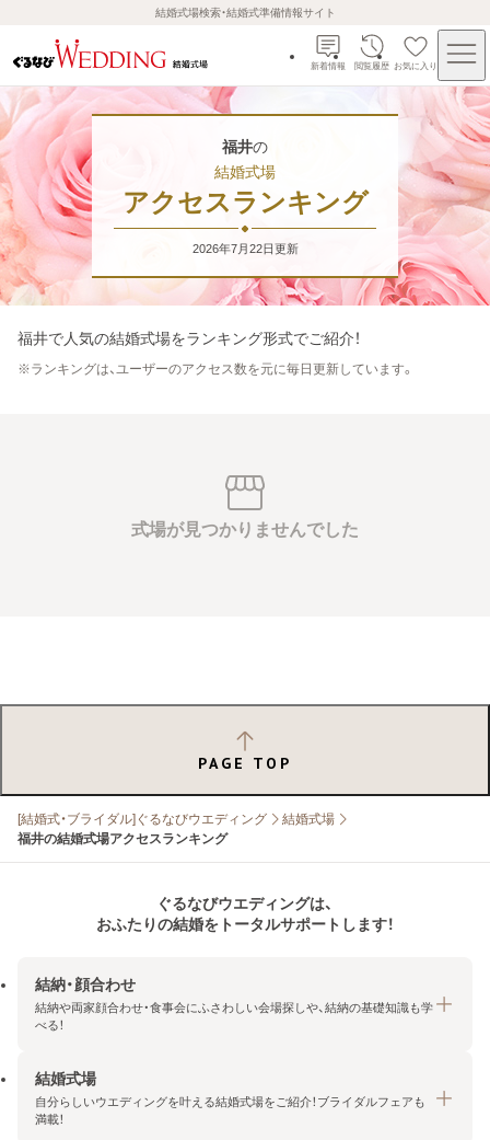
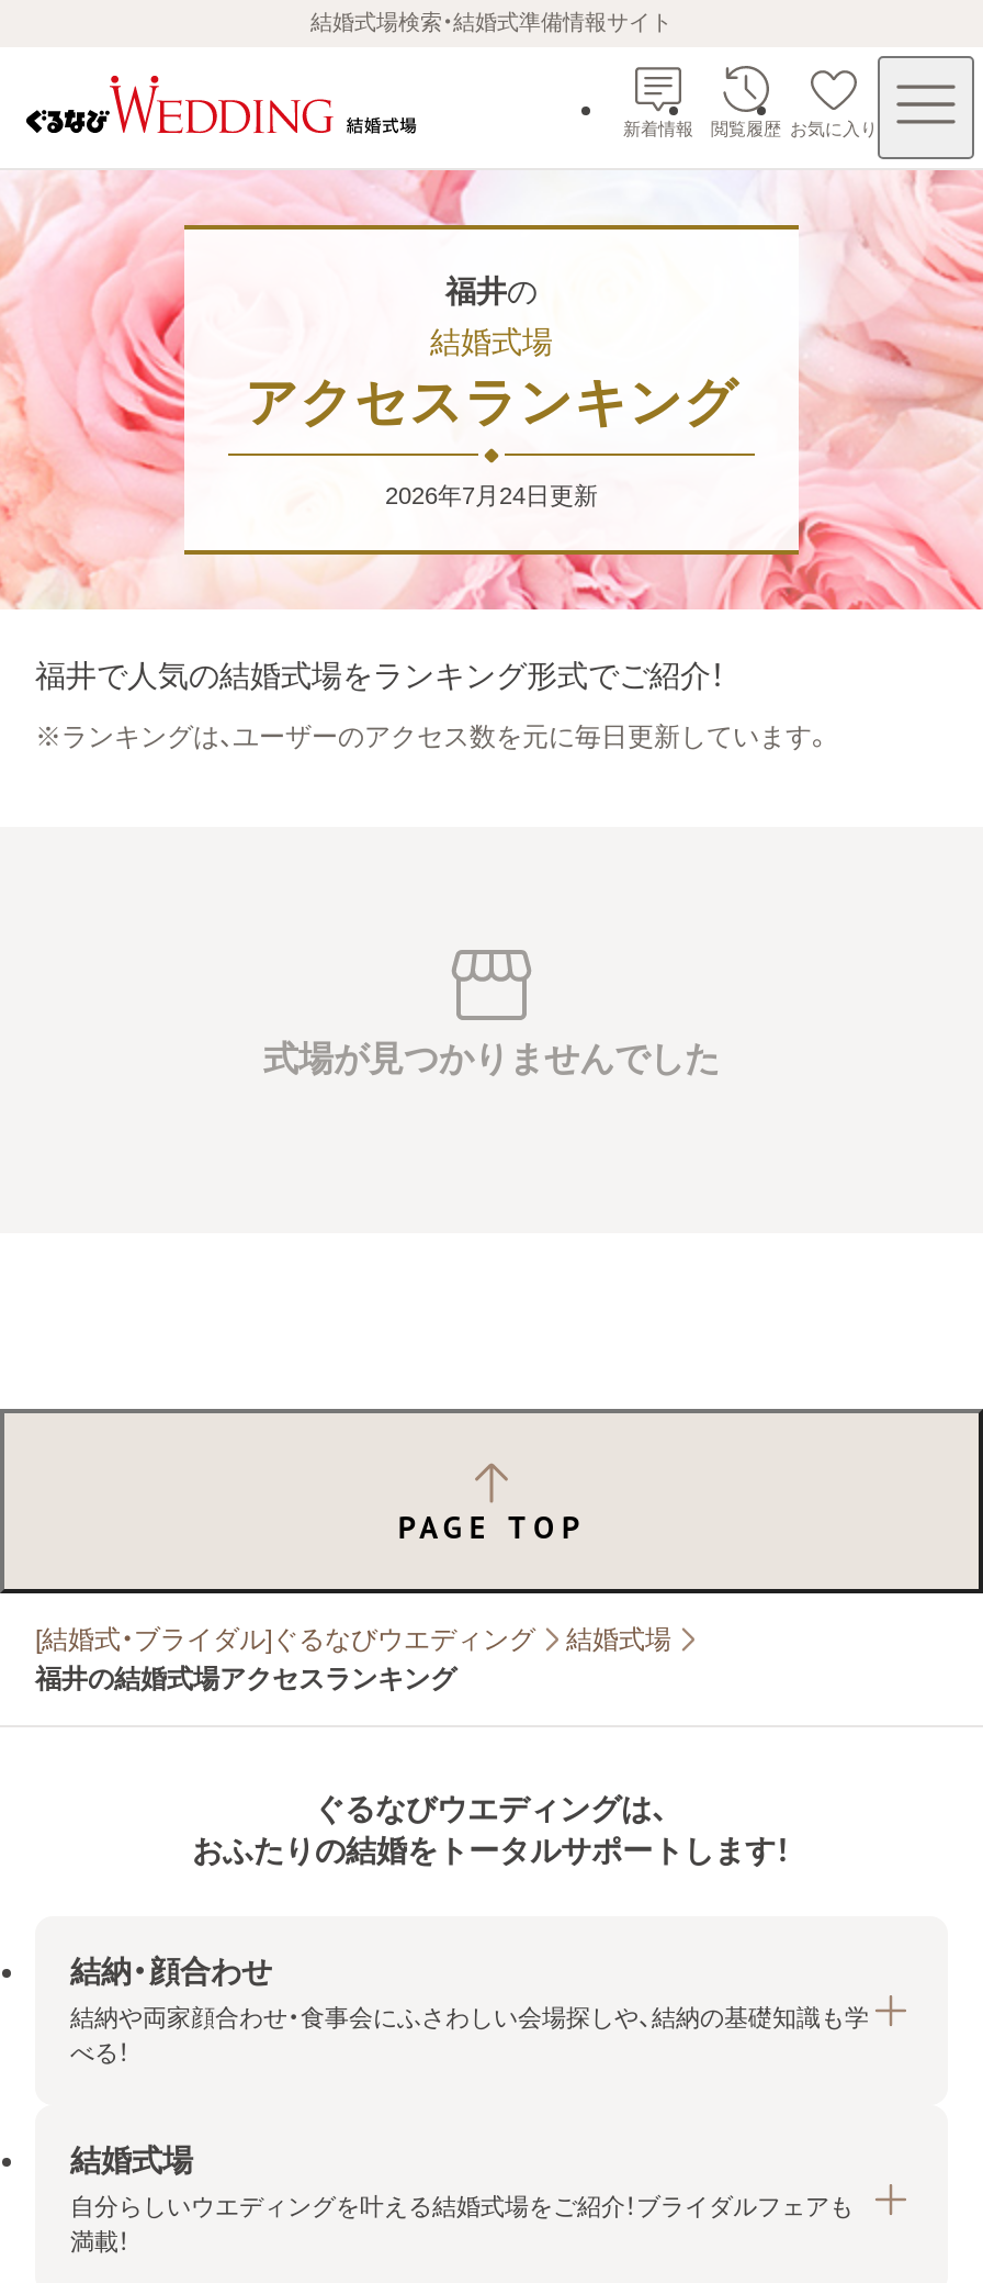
- 2026年7月22日更新
+ 2026年7月24日更新
